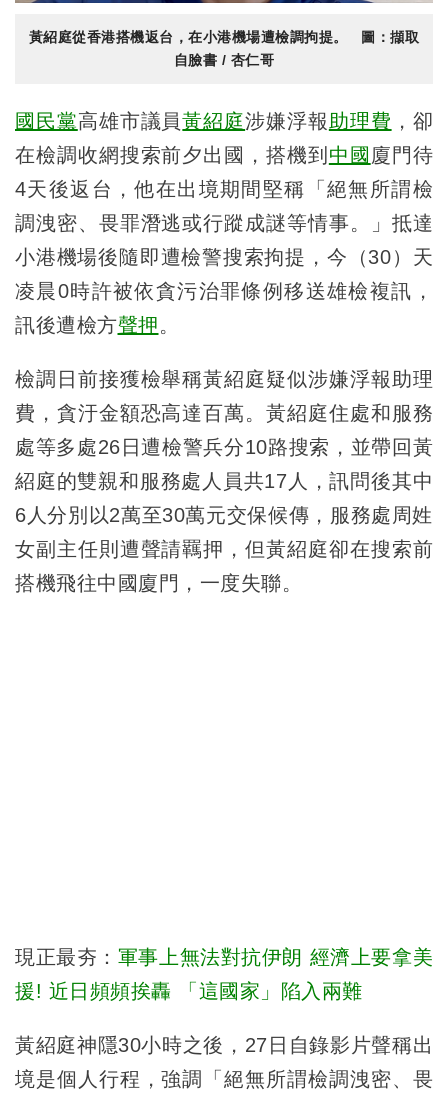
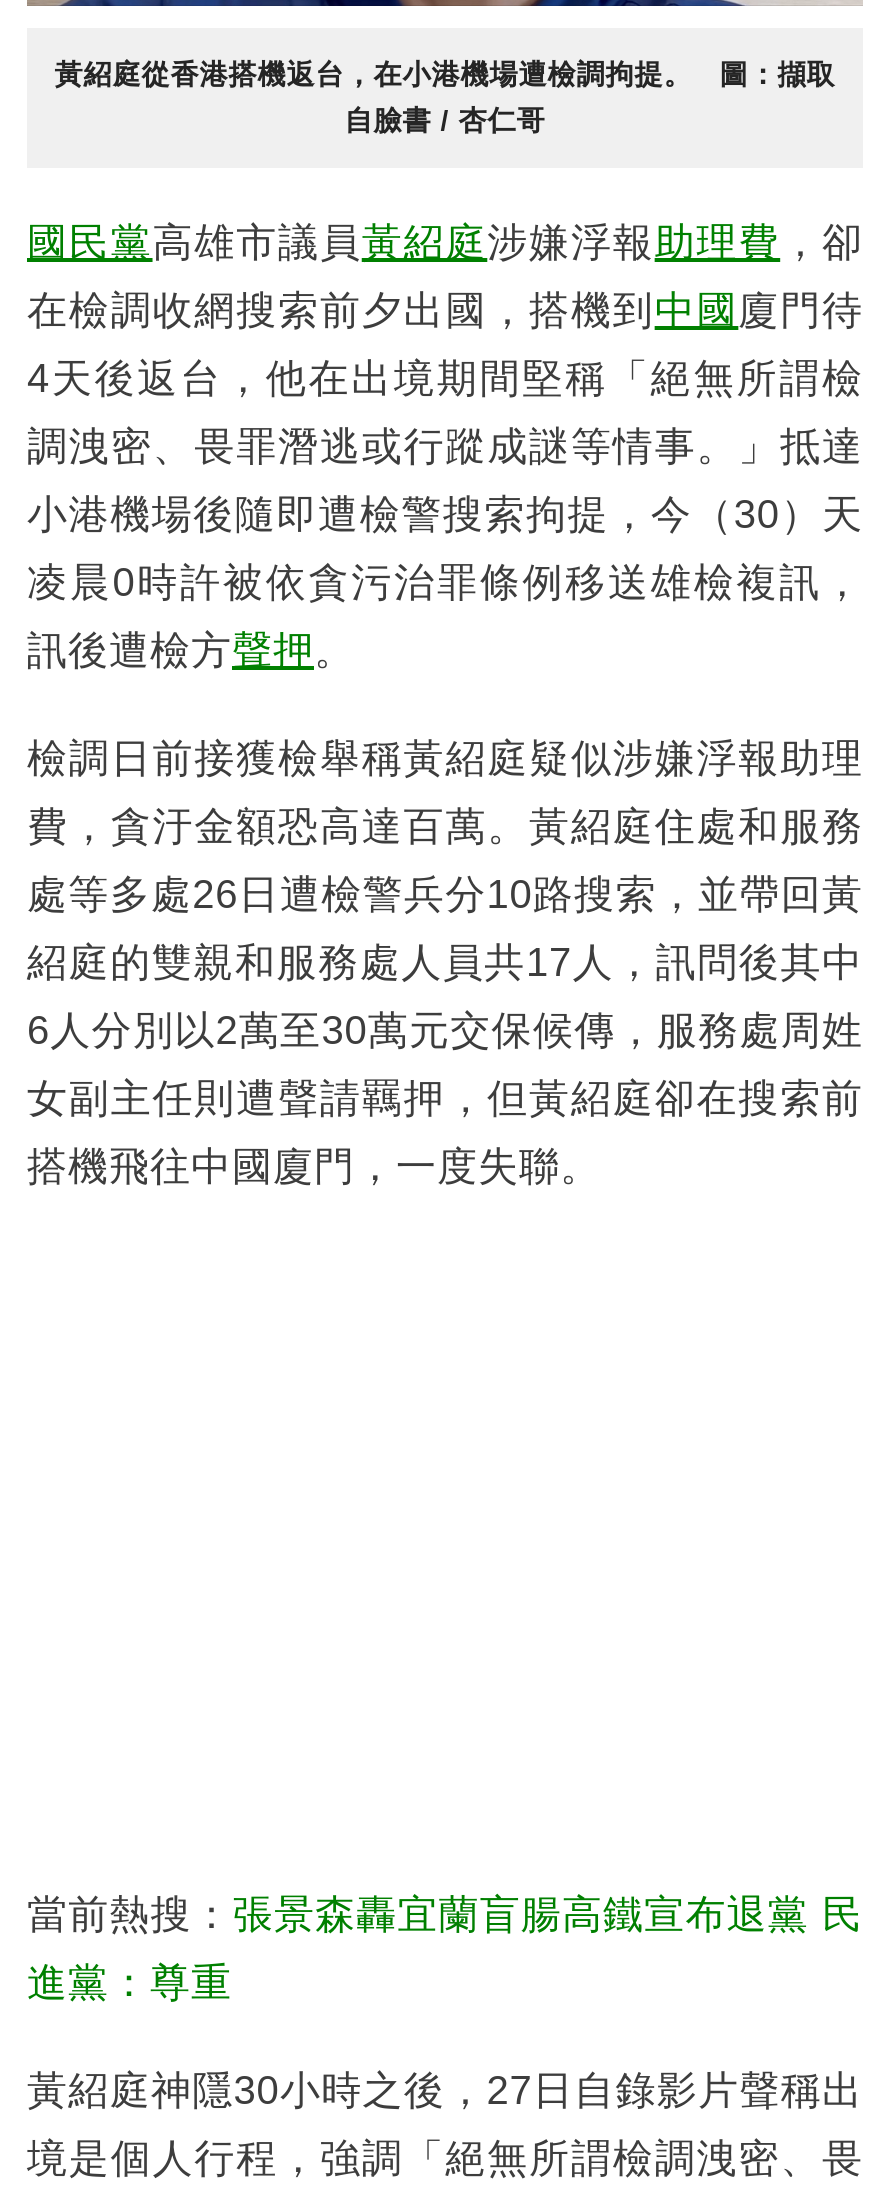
- 現正最夯：軍事上無法對抗伊朗 經濟上要拿美
+ 當前熱搜：張景森轟宜蘭盲腸高鐵宣布退黨 民

- 援! 近日頻頻挨轟 「這國家」陷入兩難
+ 進黨：尊重
